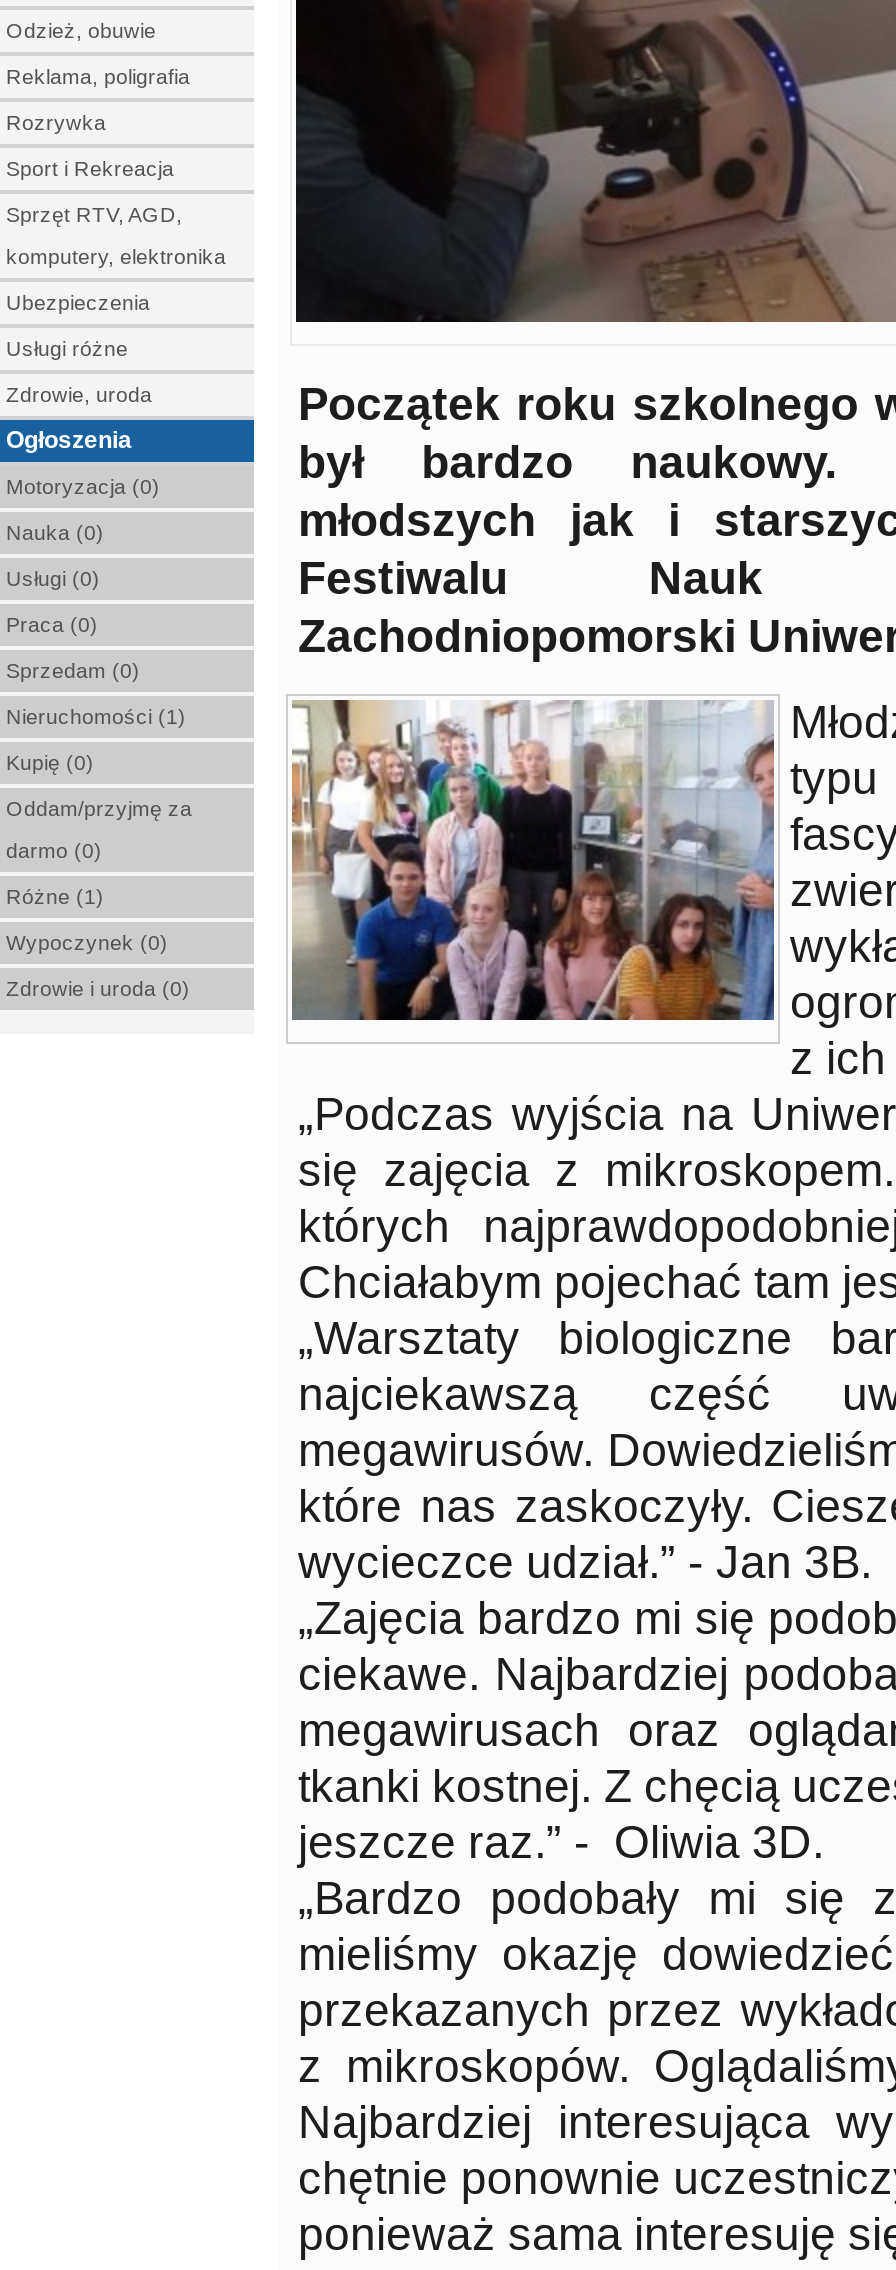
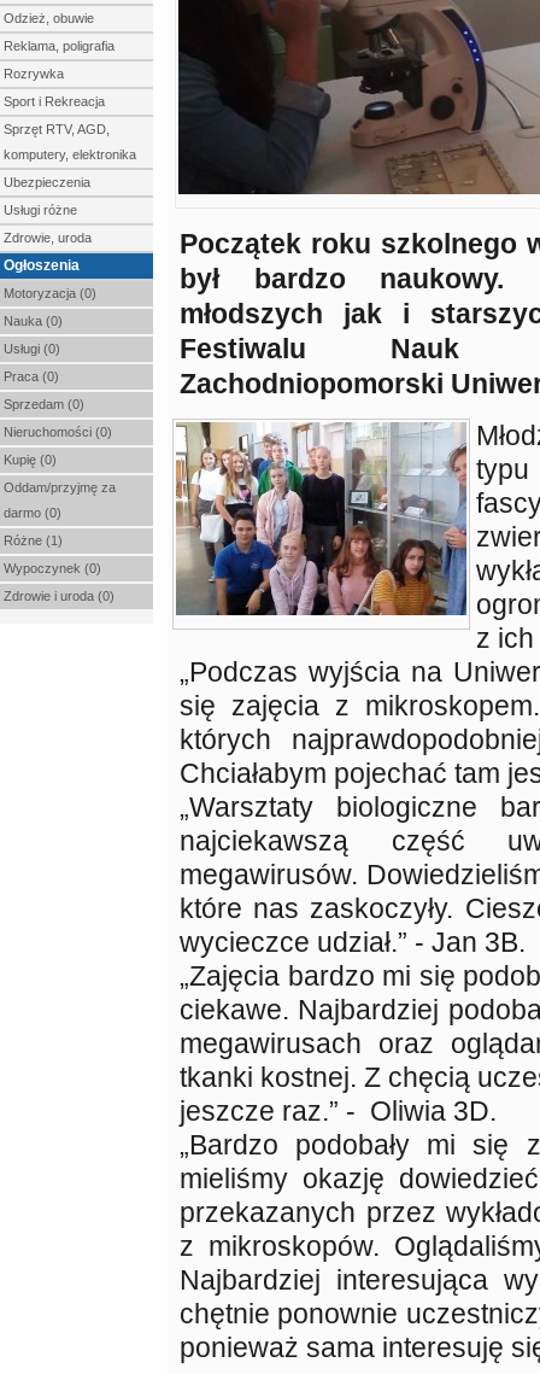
- Nieruchomości (1)
+ Nieruchomości (0)
